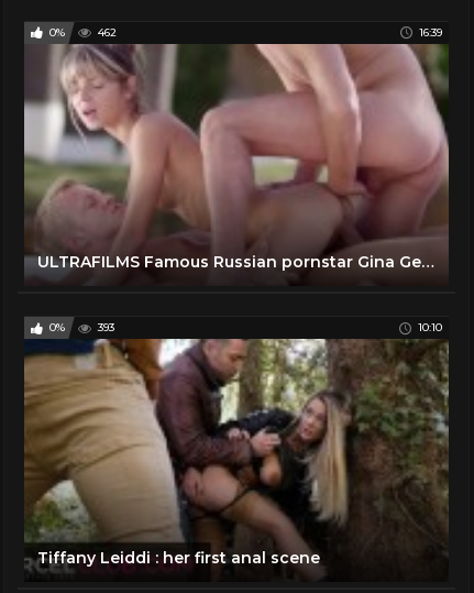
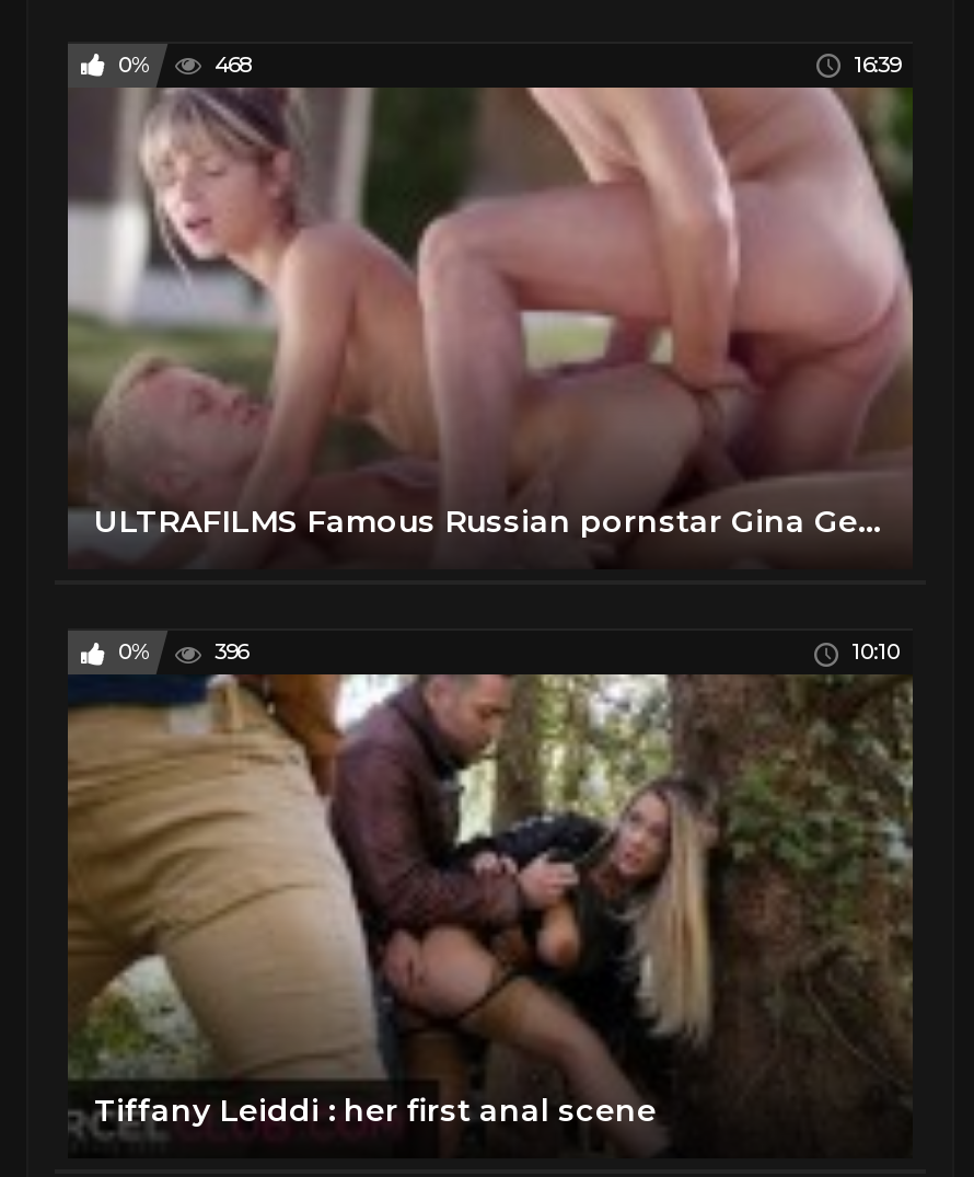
- 462
+ 468

- 393
+ 396
